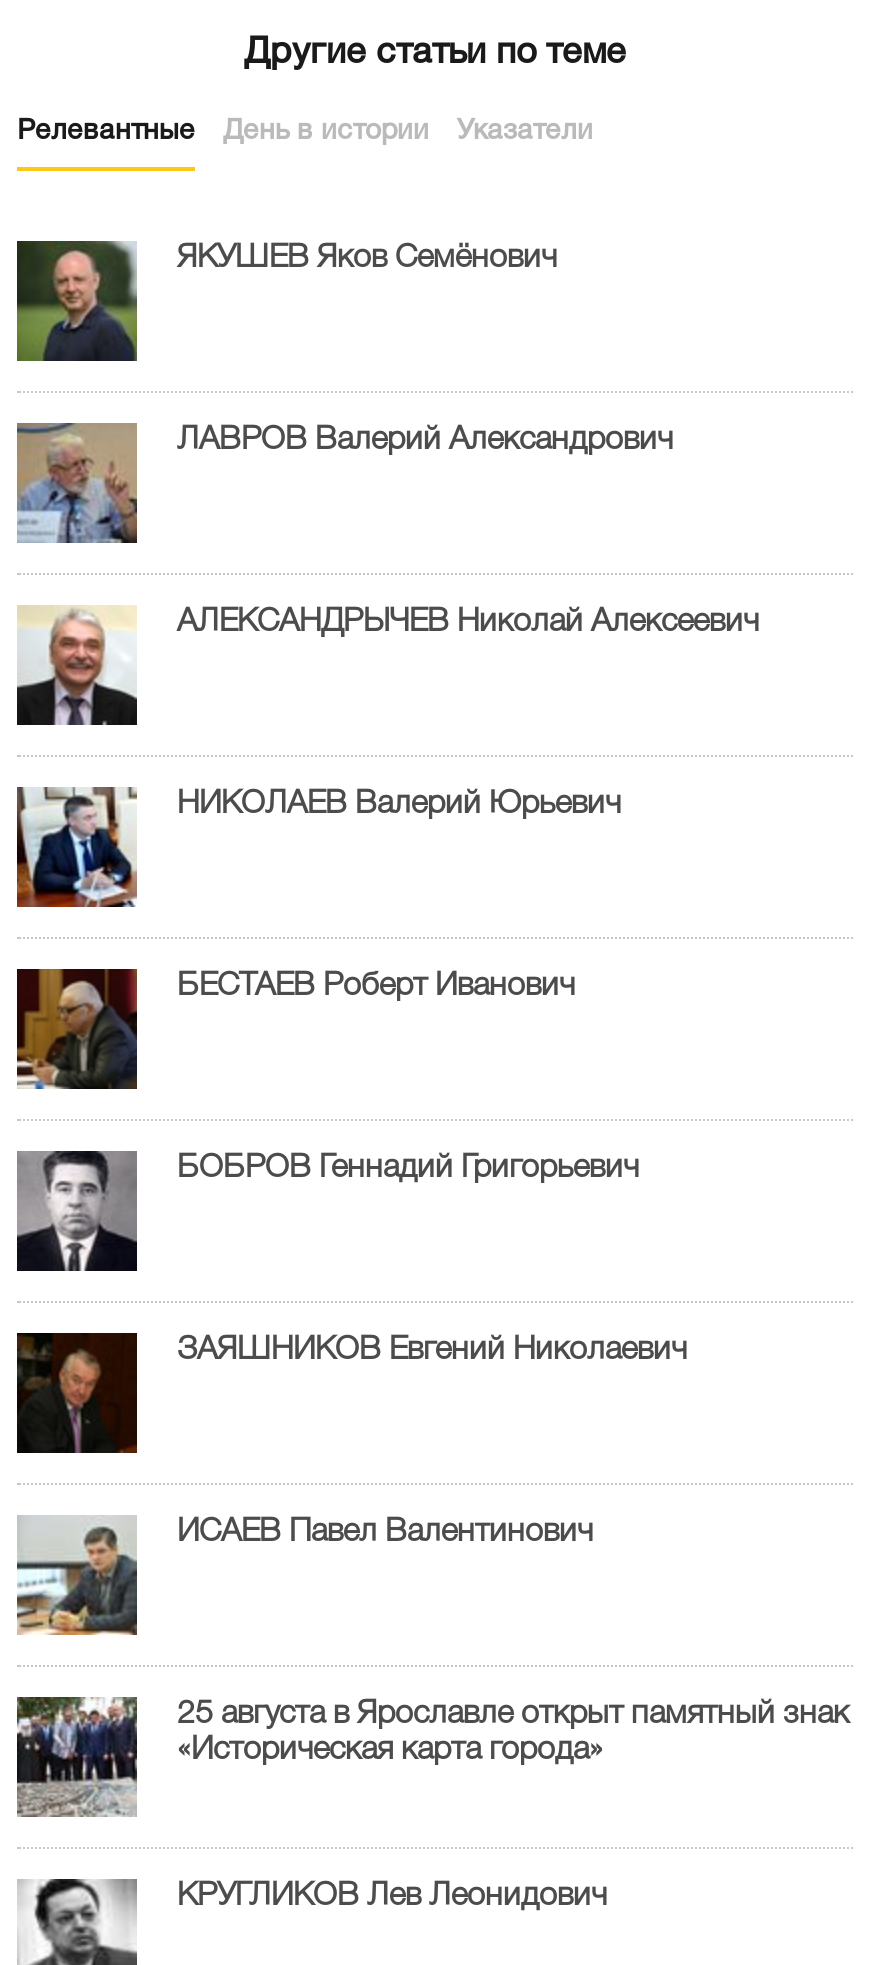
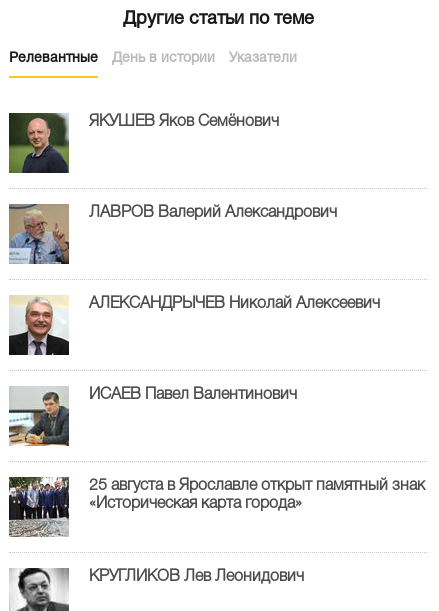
- [image]
- НИКОЛАЕВ Валерий Юрьевич

- [image]
- БЕСТАЕВ Роберт Иванович

- [image]
- БОБРОВ Геннадий Григорьевич

- [image]
- ЗАЯШНИКОВ Евгений Николаевич
